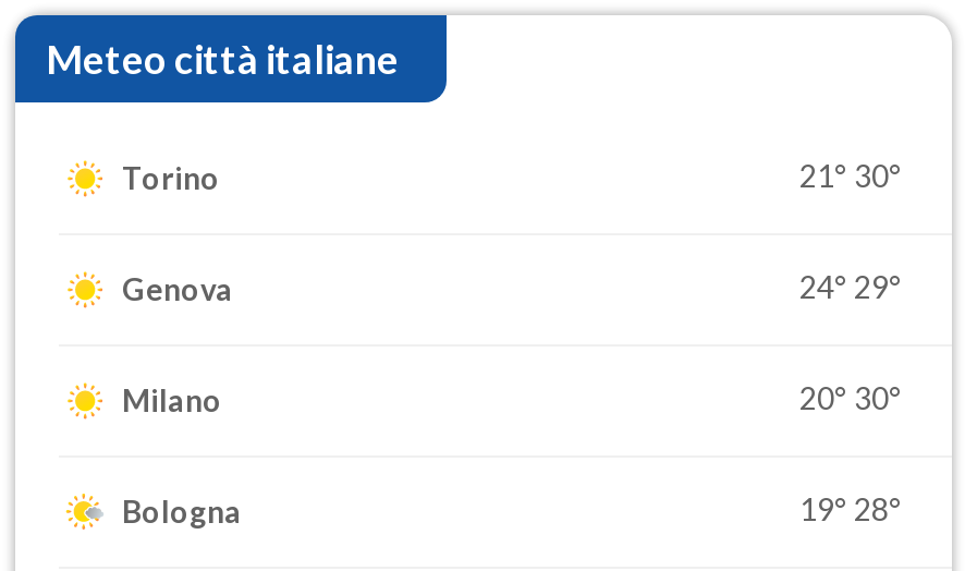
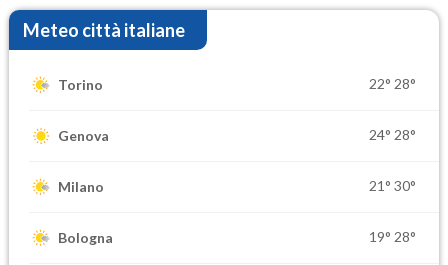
- 21° 30°
+ 22° 28°

- 24° 29°
+ 24° 28°

- 20° 30°
+ 21° 30°
